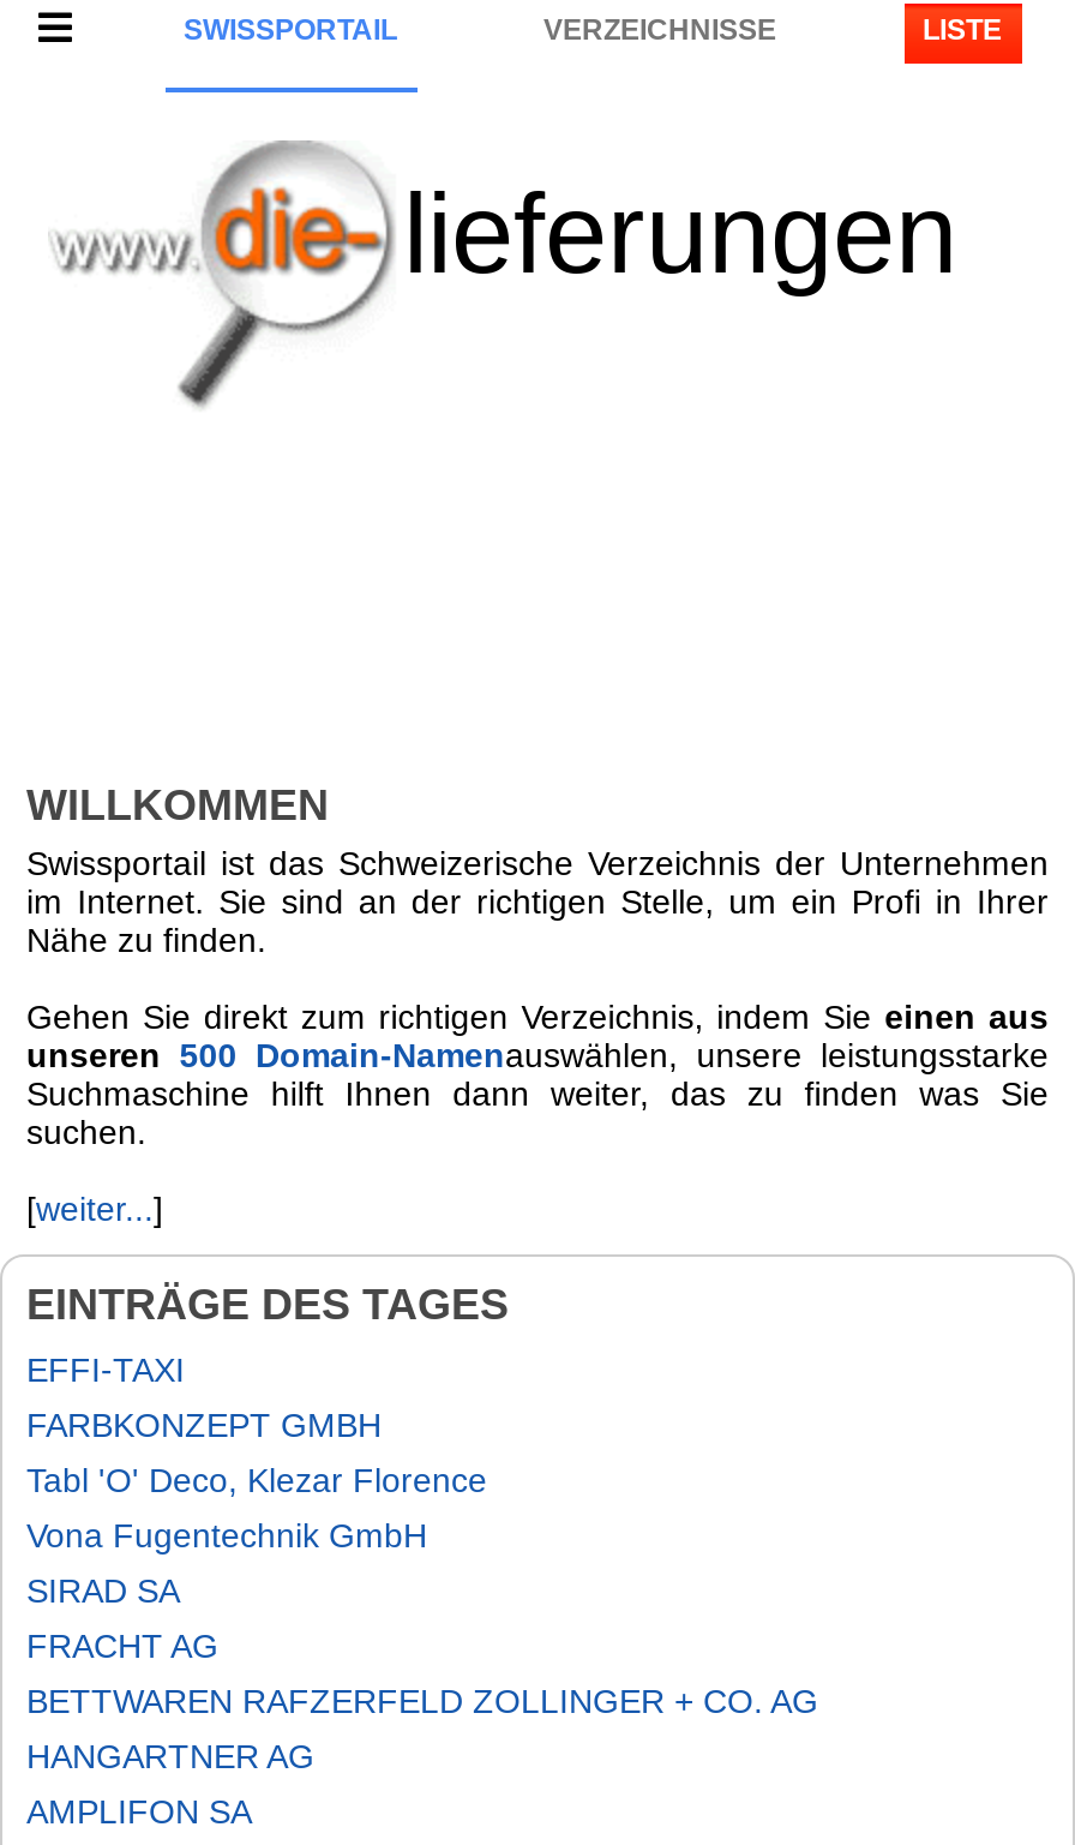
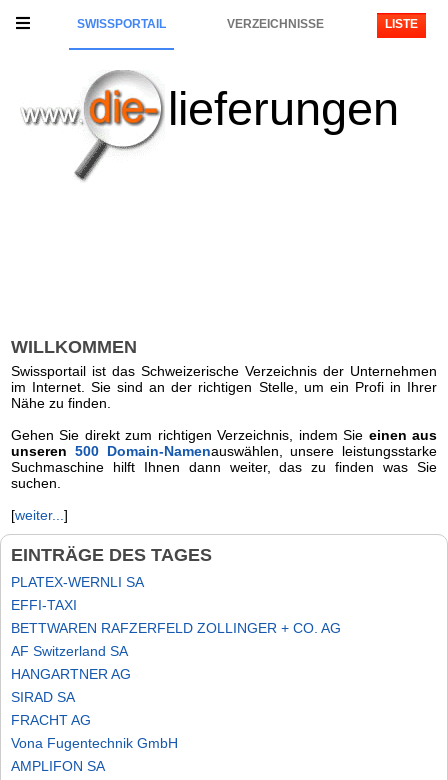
+ PLATEX-WERNLI SA

moved down: EFFI-TAXI

- FARBKONZEPT GMBH
- Tabl 'O' Deco, Klezar Florence
+ AF Switzerland SA

moved down: Vona Fugentechnik GmbH

moved down: SIRAD SA | FRACHT AG

moved up: BETTWAREN RAFZERFELD ZOLLINGER + CO. AG

moved up: HANGARTNER AG
